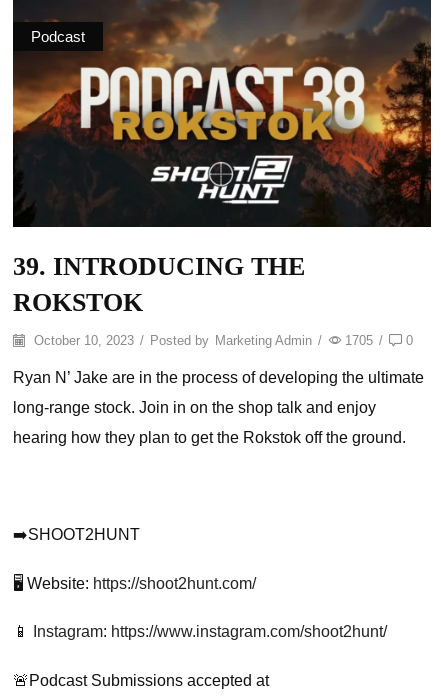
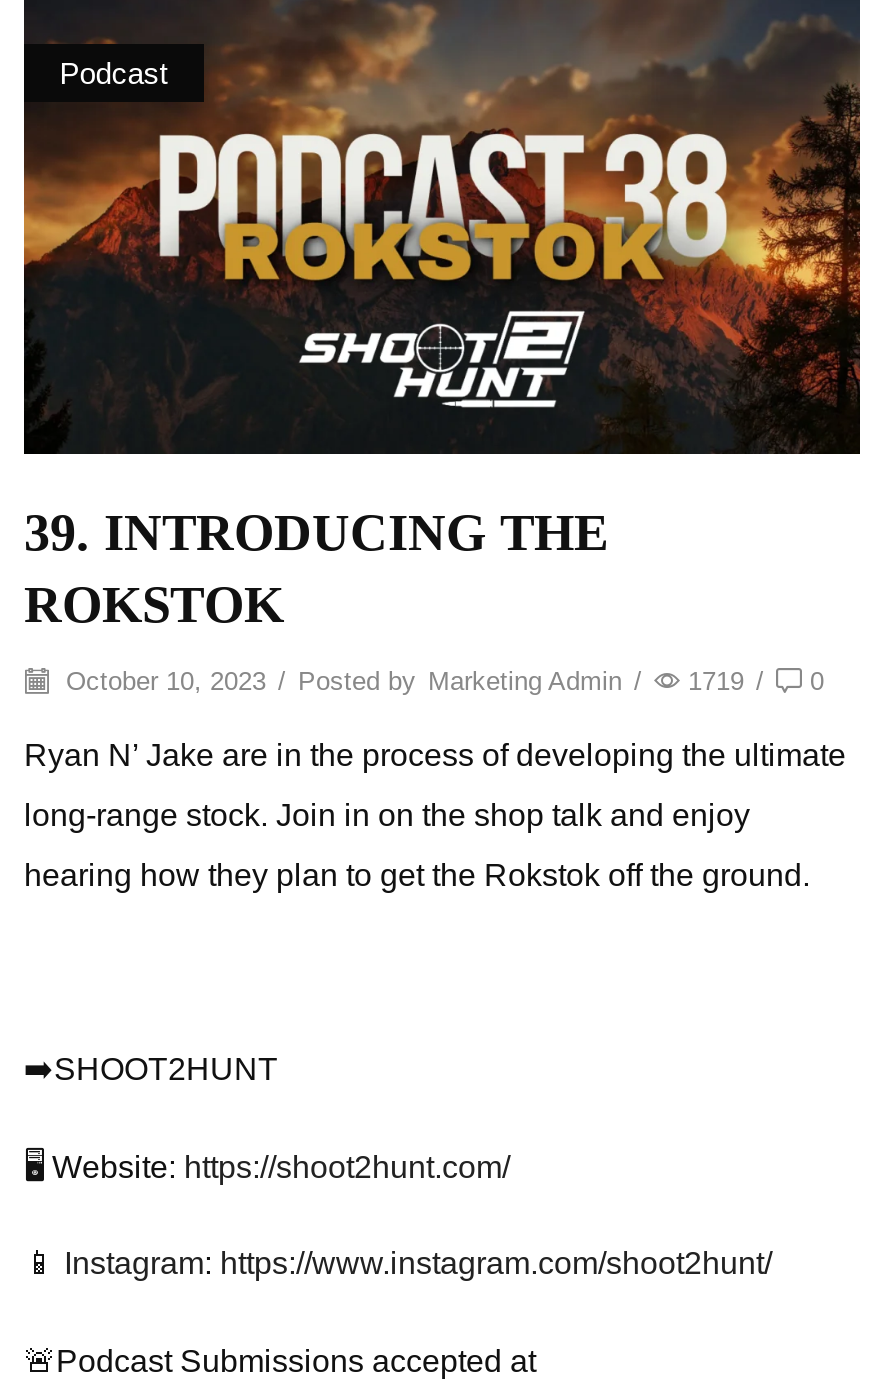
- October 10, 2023 / Posted by Marketing Admin / 1705 / 0
+ October 10, 2023 / Posted by Marketing Admin / 1719 / 0
